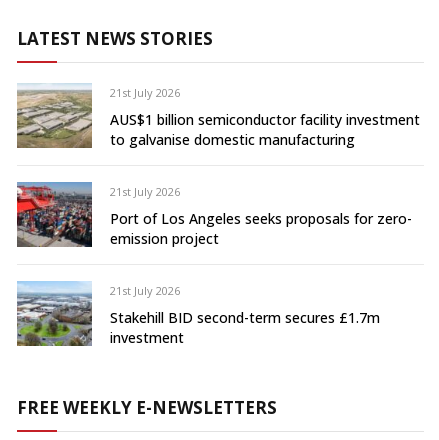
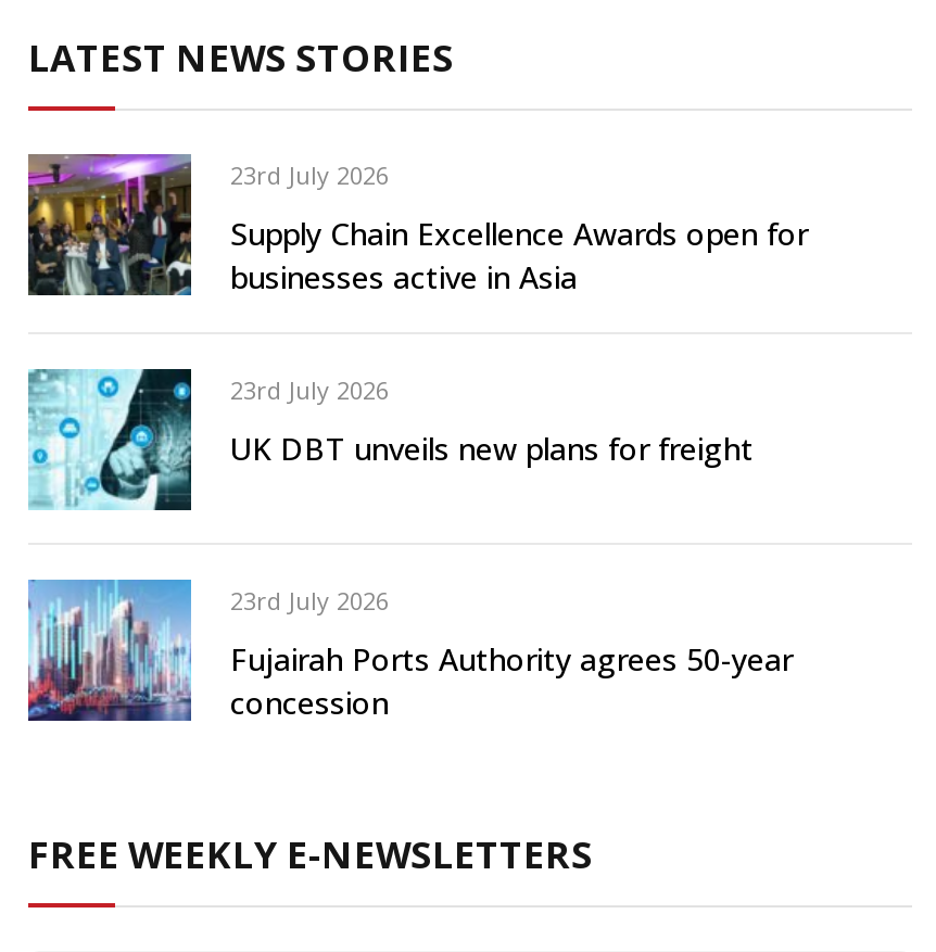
- [image]
- 21st July 2026
+ [image]
+ 23rd July 2026

- AUS$1 billion semiconductor facility investment
- to galvanise domestic manufacturing
+ Supply Chain Excellence Awards open for
+ businesses active in Asia

- [image]
- 21st July 2026
+ [image]
+ 23rd July 2026

- Port of Los Angeles seeks proposals for zero-
- emission project
+ UK DBT unveils new plans for freight

- [image]
- 21st July 2026
+ [image]
+ 23rd July 2026

- Stakehill BID second-term secures £1.7m
- investment
+ Fujairah Ports Authority agrees 50-year
+ concession
